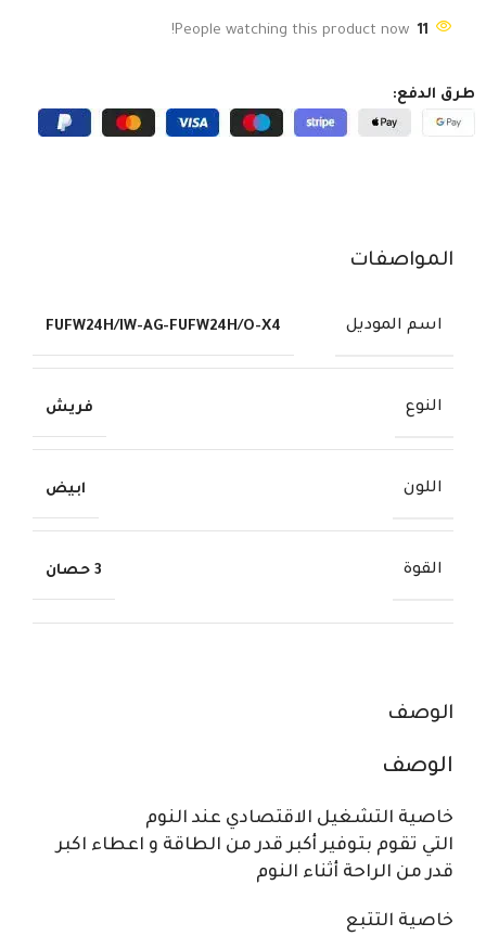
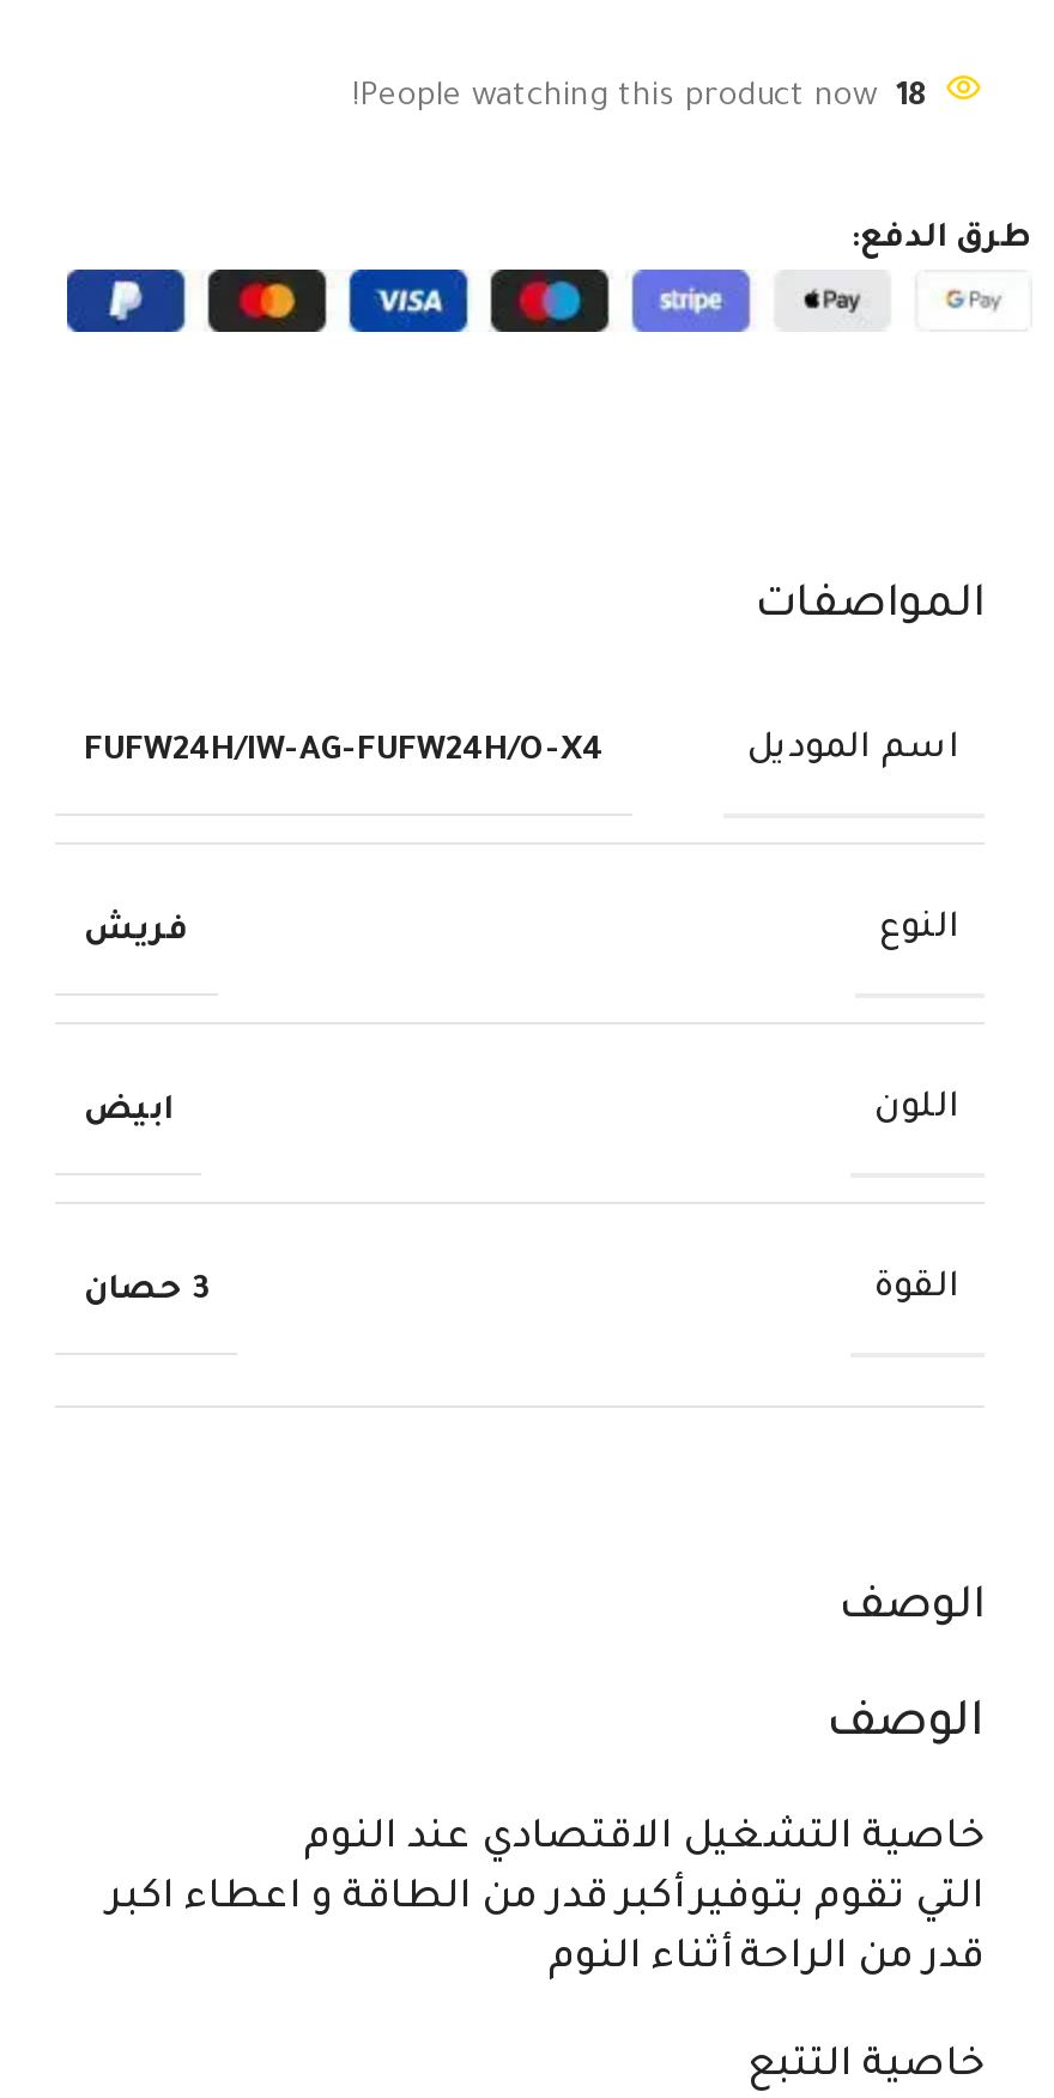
- People watching this product now! 11
+ People watching this product now! 18
